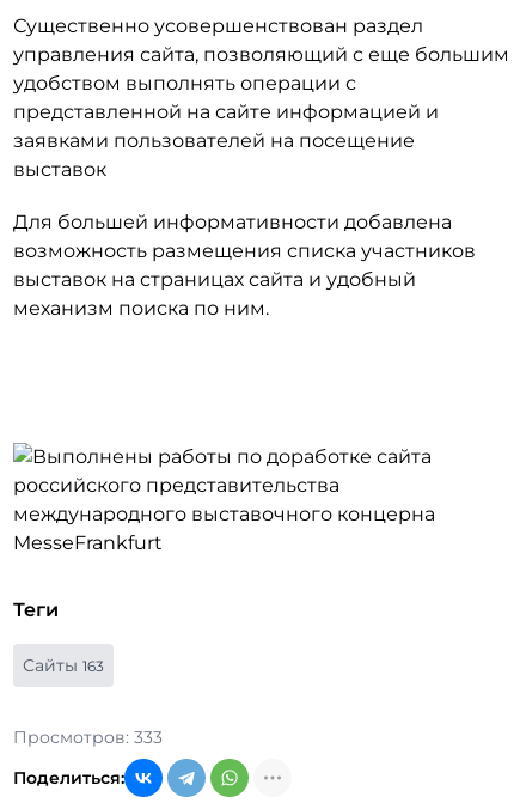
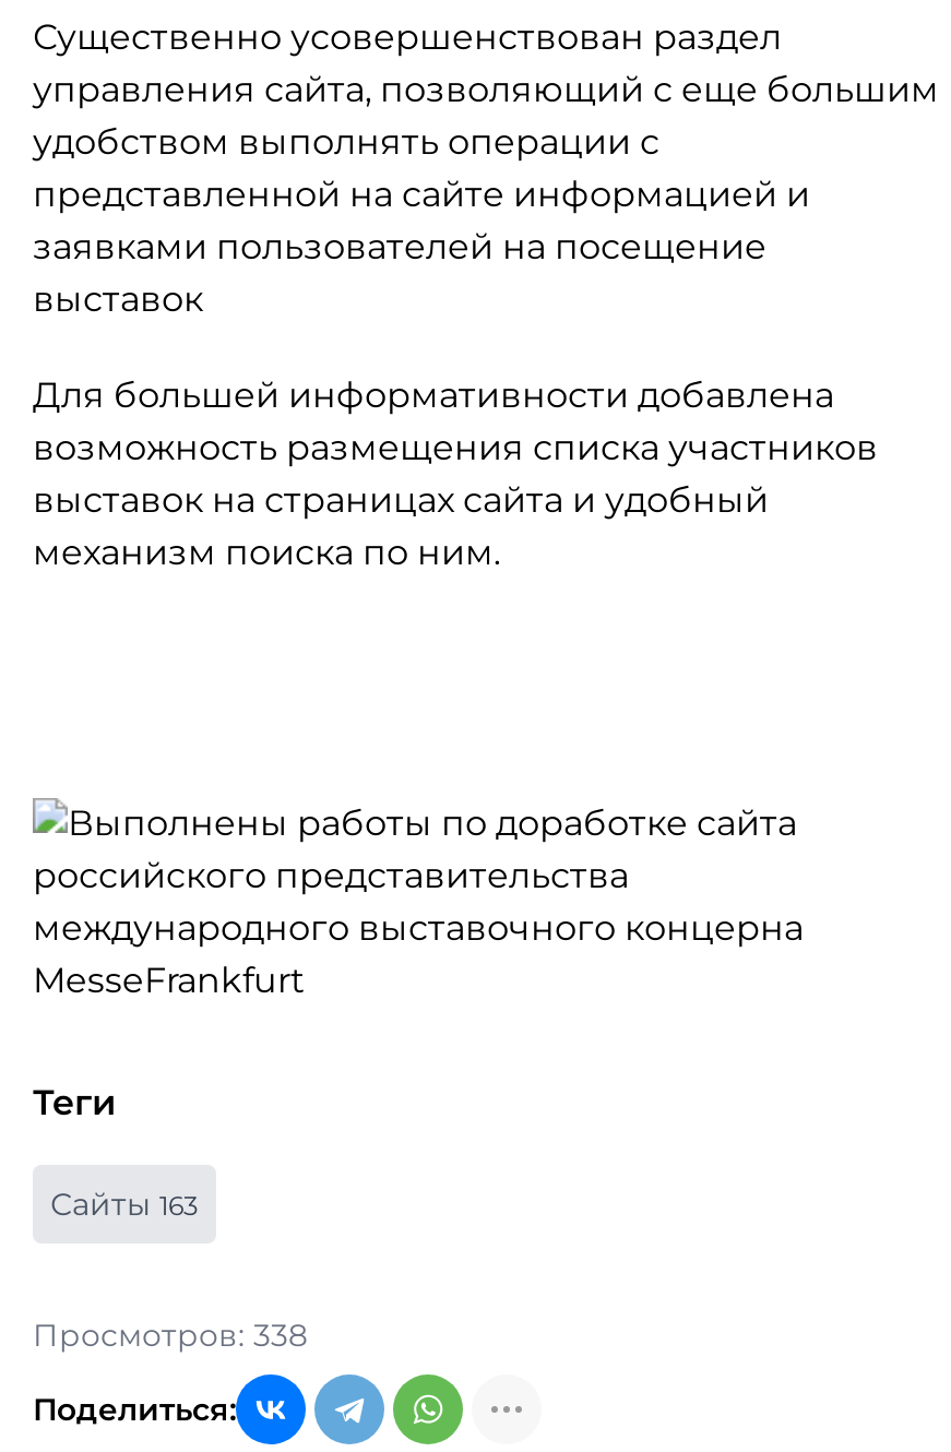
- Просмотров: 333
+ Просмотров: 338
